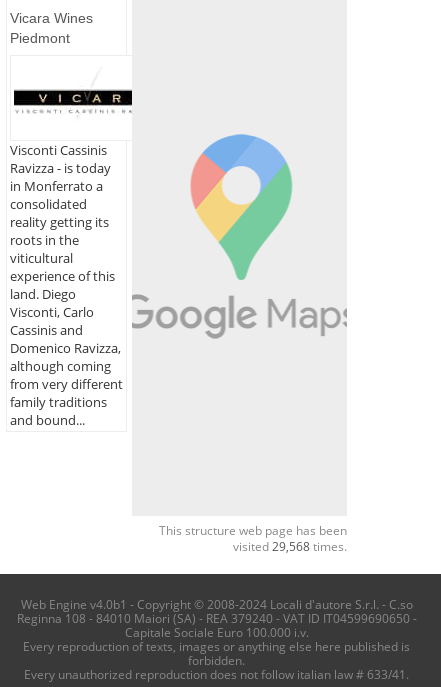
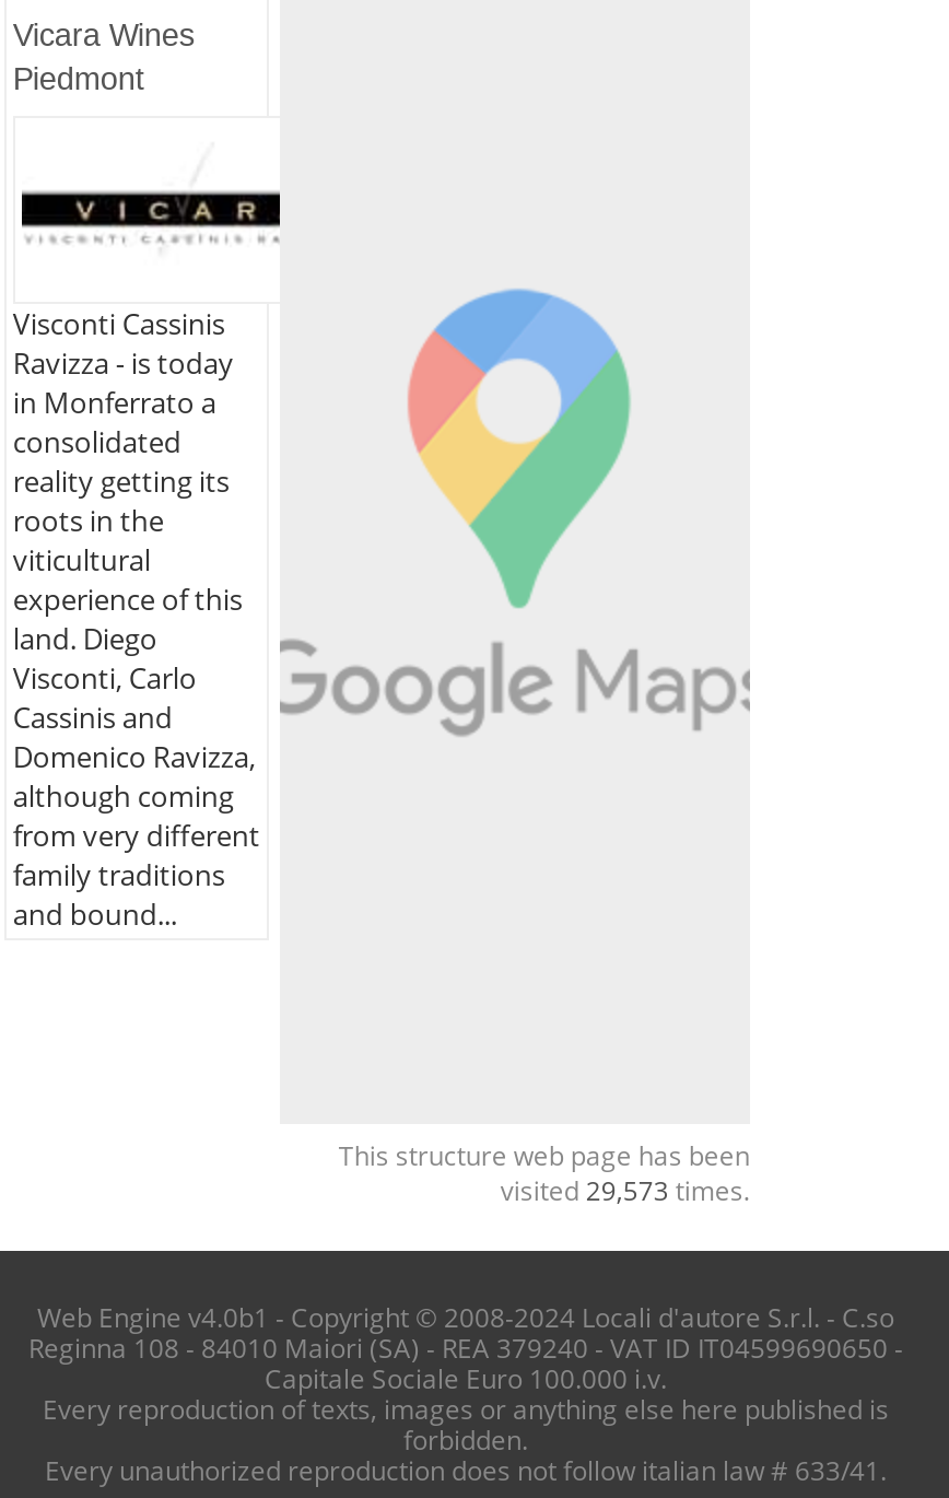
- visited 29,568 times.
+ visited 29,573 times.
